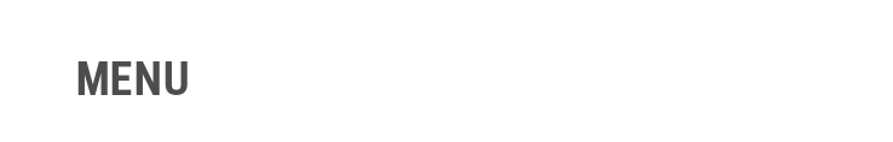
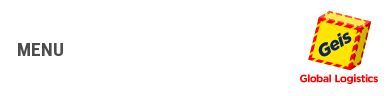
+ [image]
